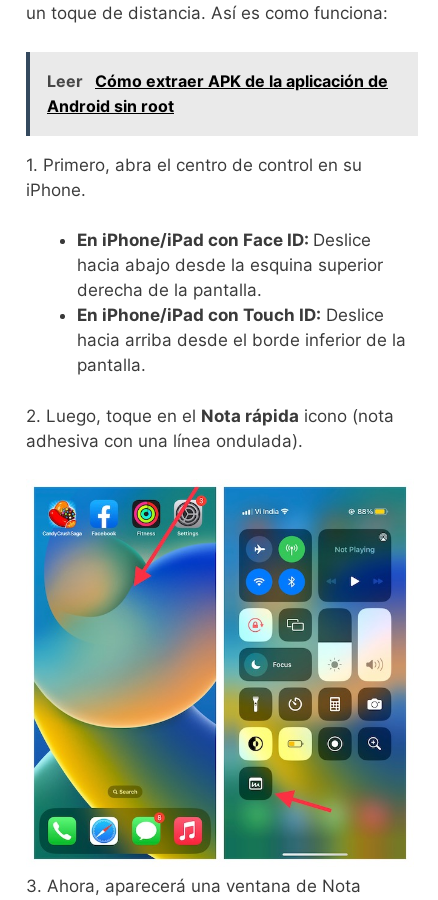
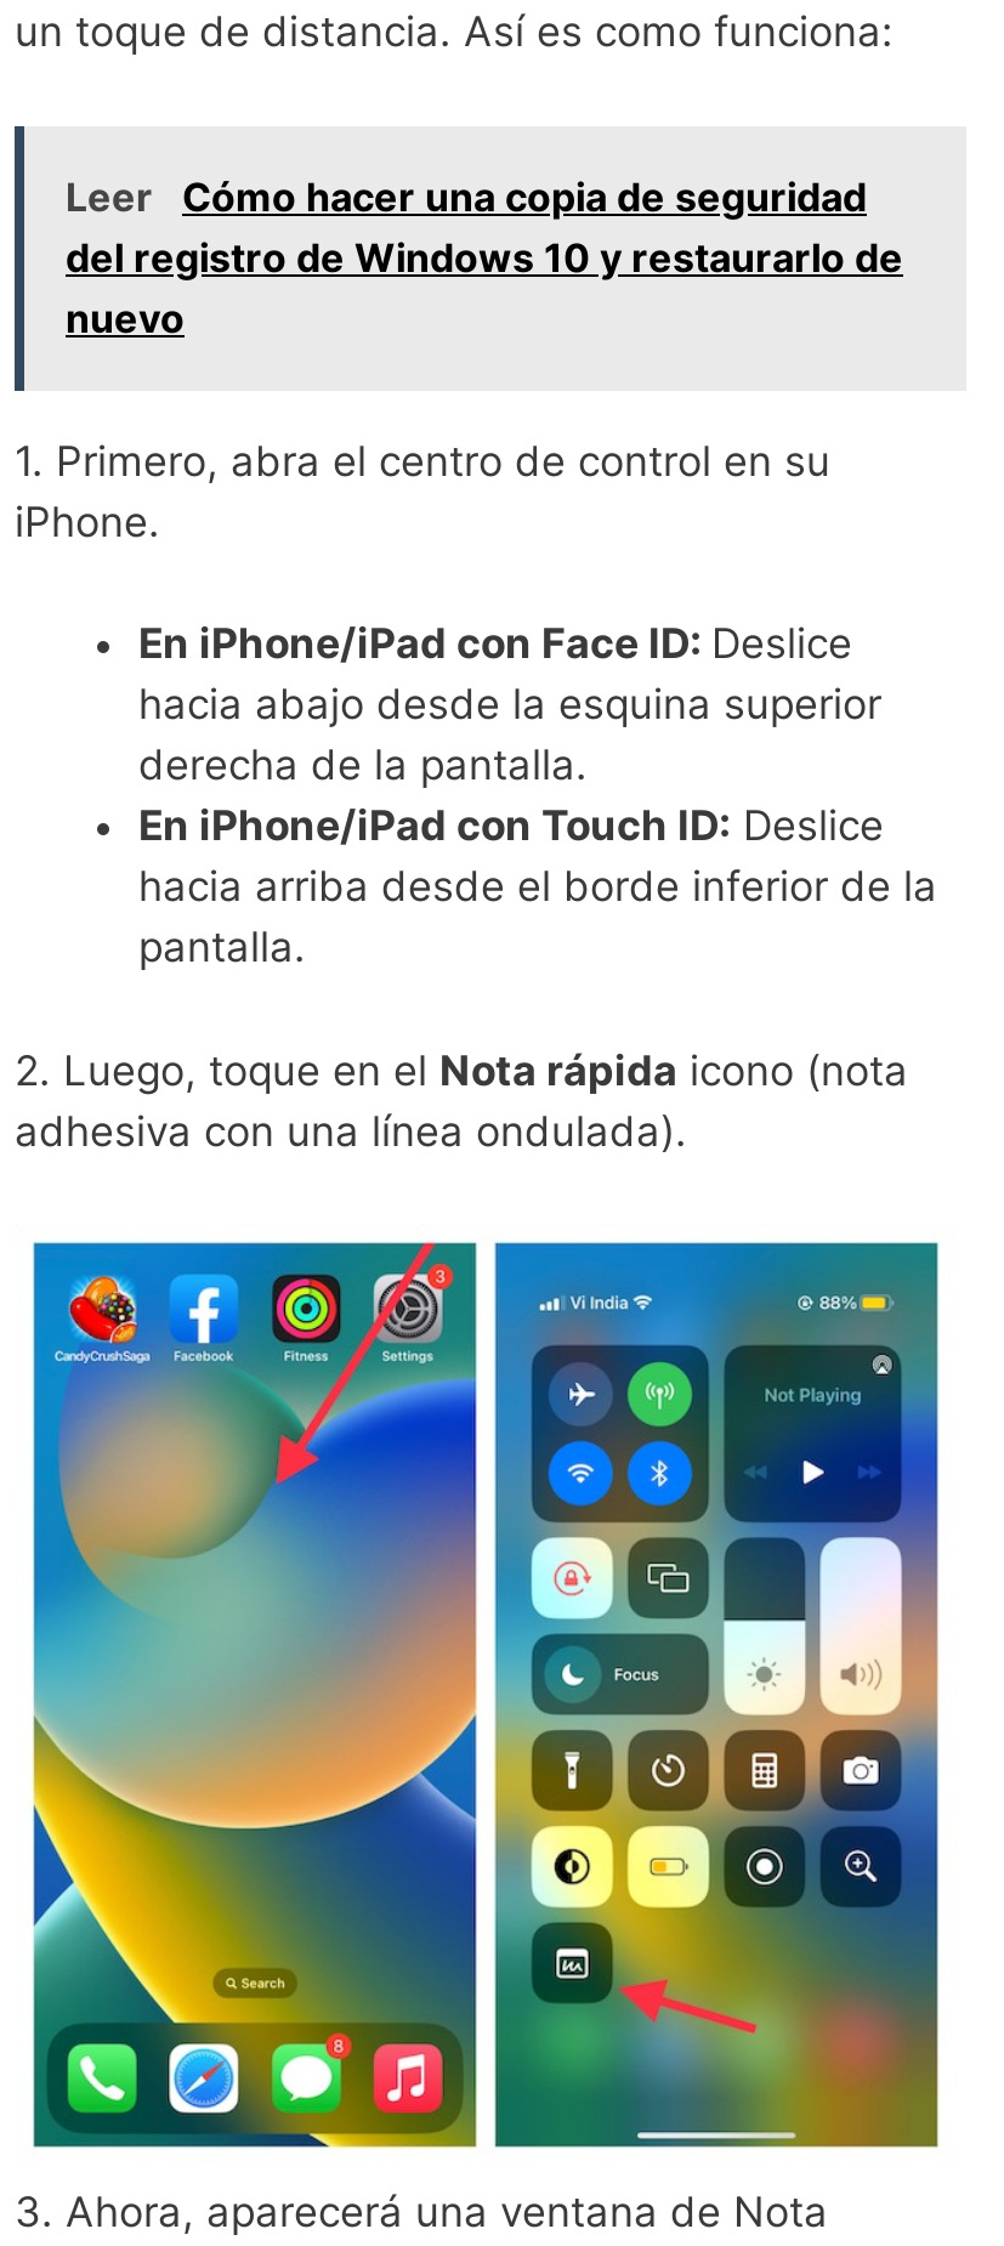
- Leer Cómo extraer APK de la aplicación de
- Android sin root
+ Leer Cómo hacer una copia de seguridad
+ del registro de Windows 10 y restaurarlo de
+ nuevo
